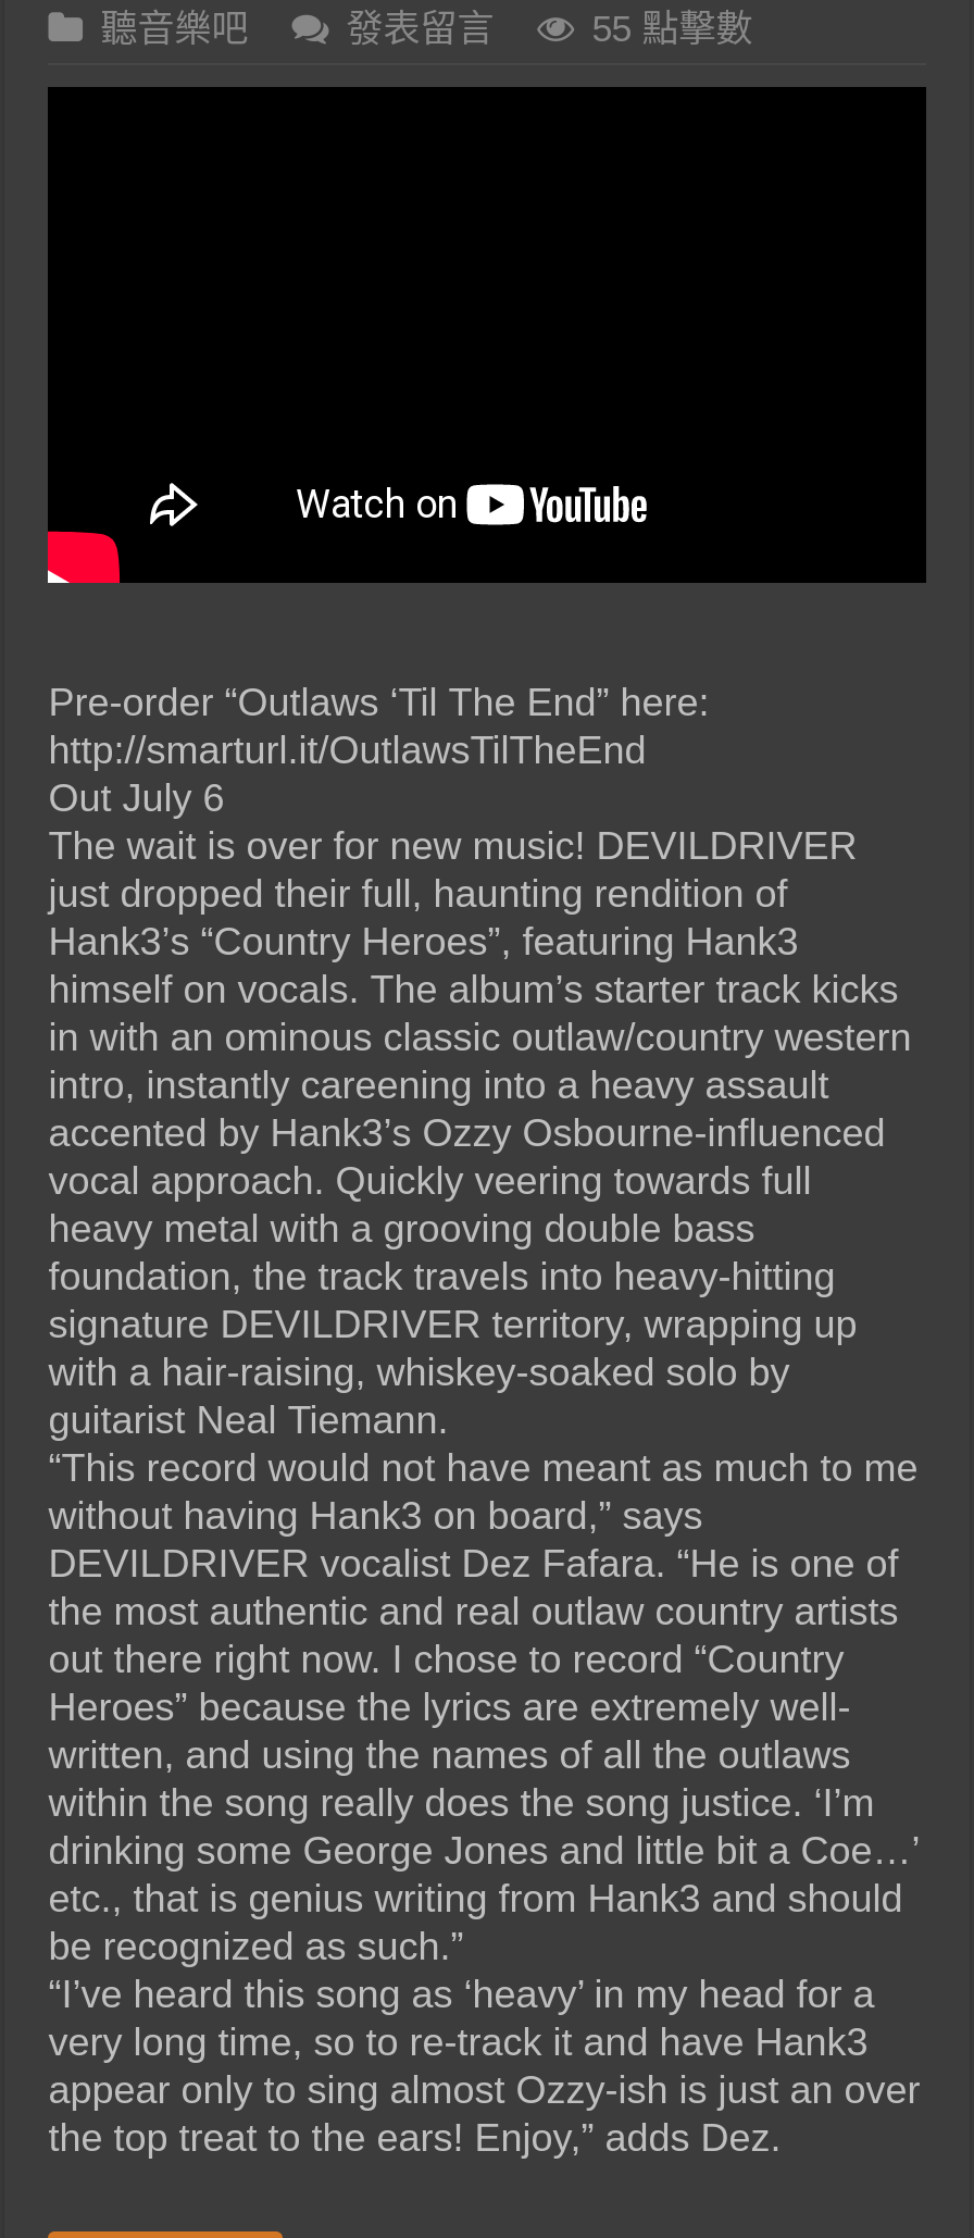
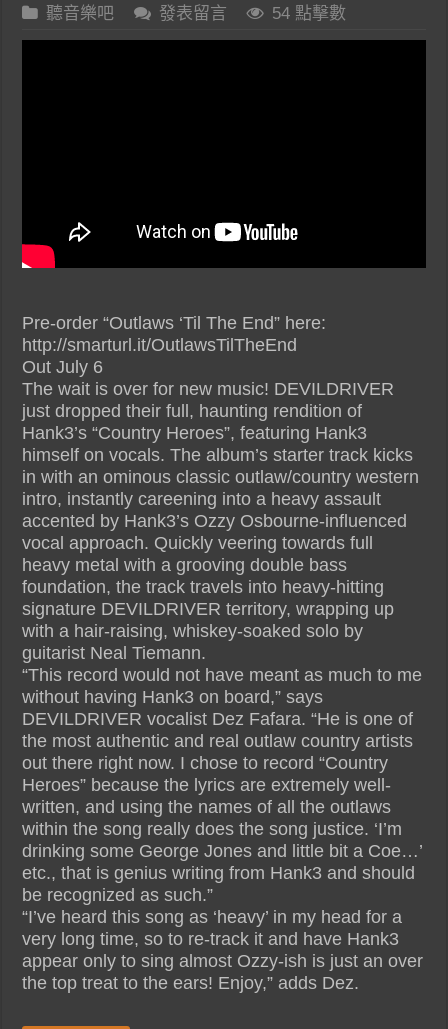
- 55 點擊數
+ 54 點擊數
